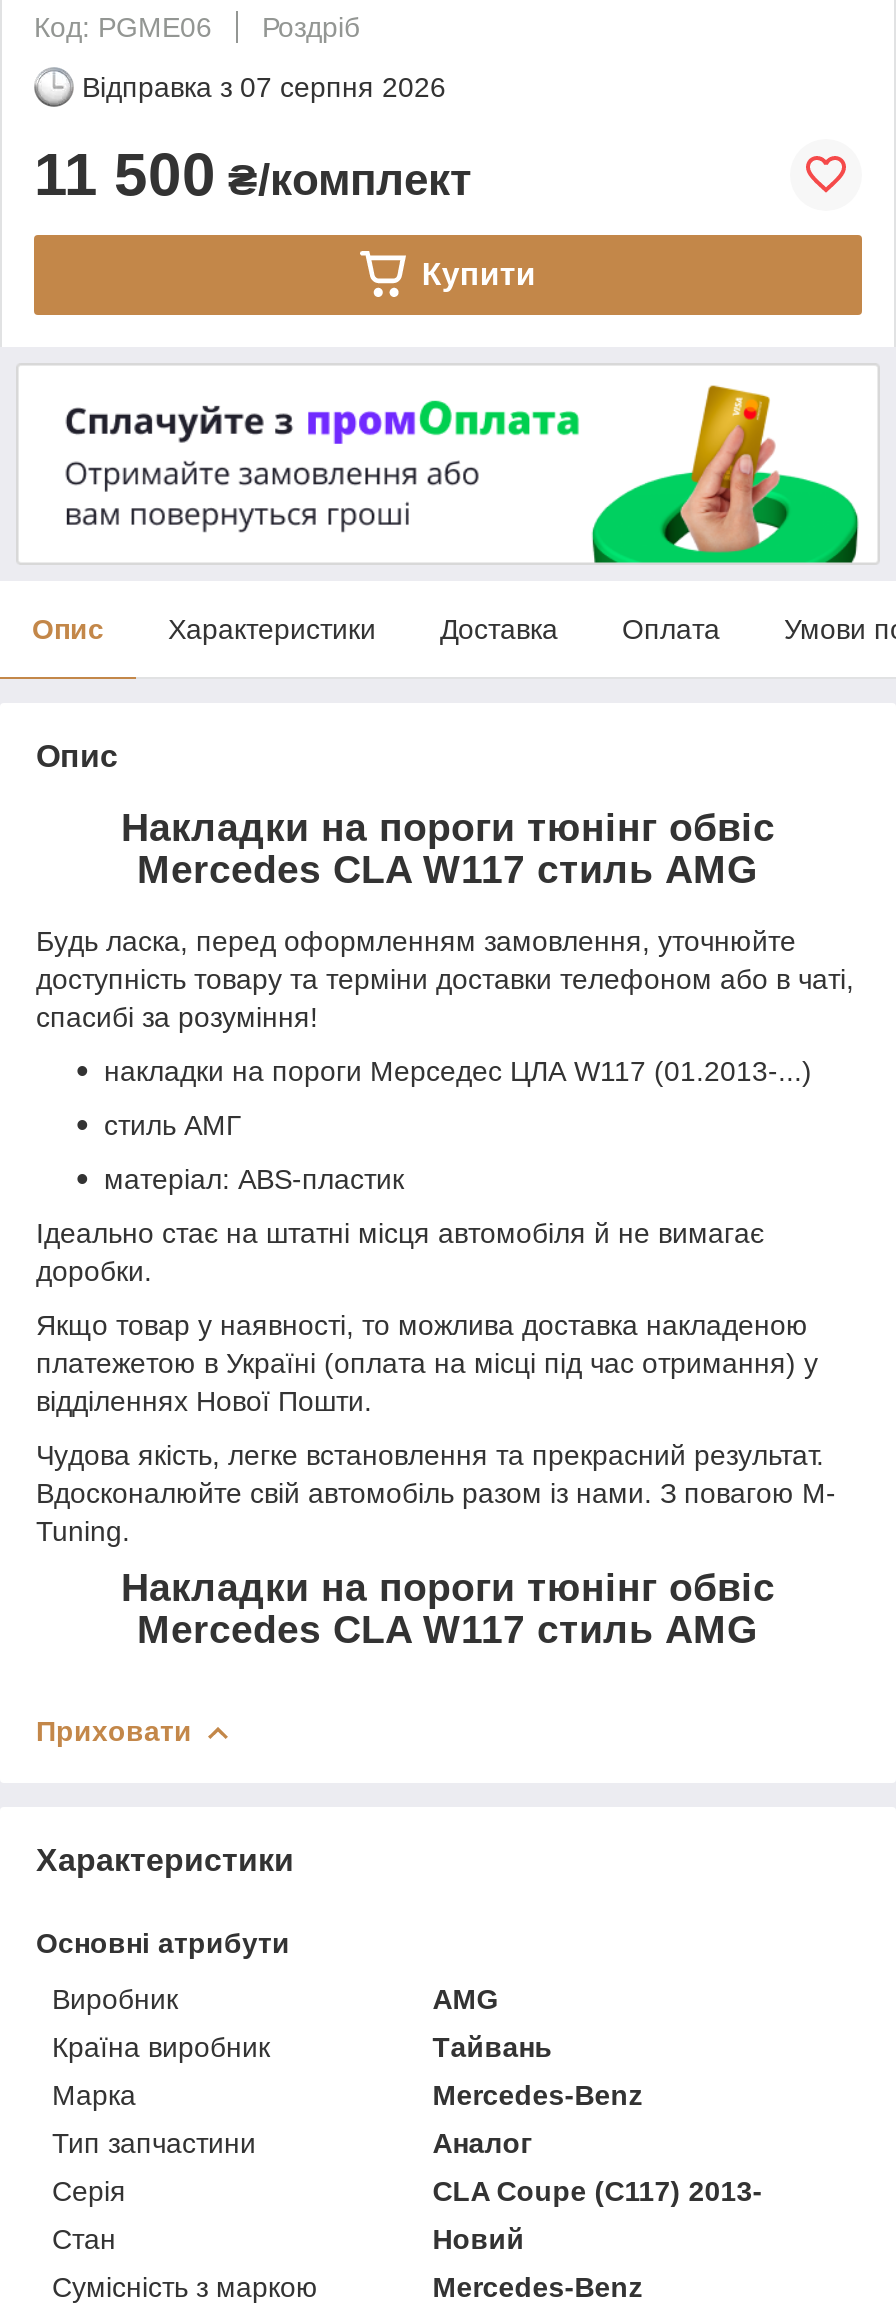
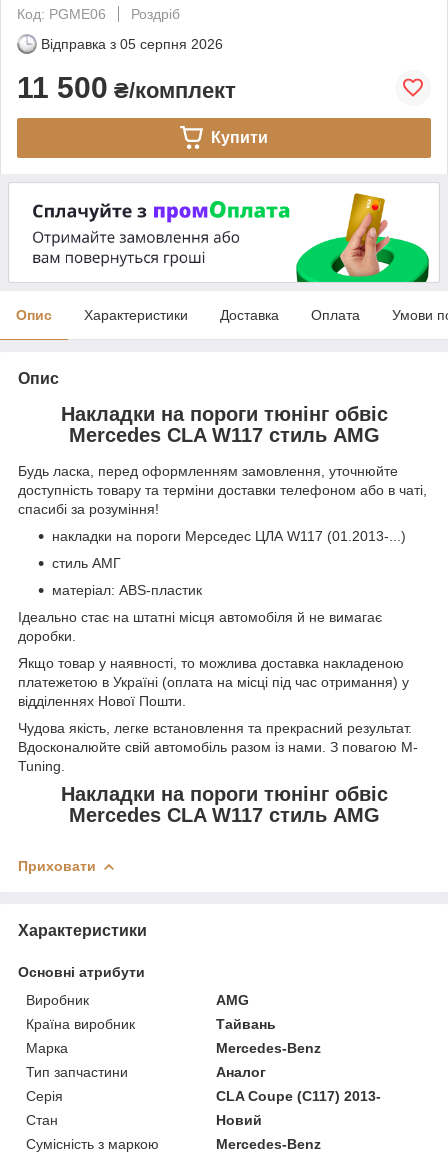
- Відправка з 07 серпня 2026
+ Відправка з 05 серпня 2026
